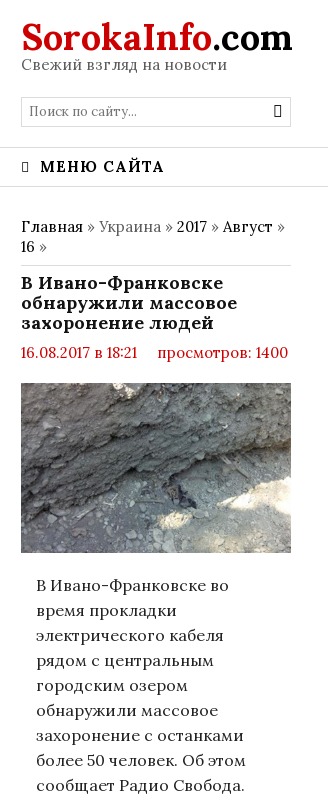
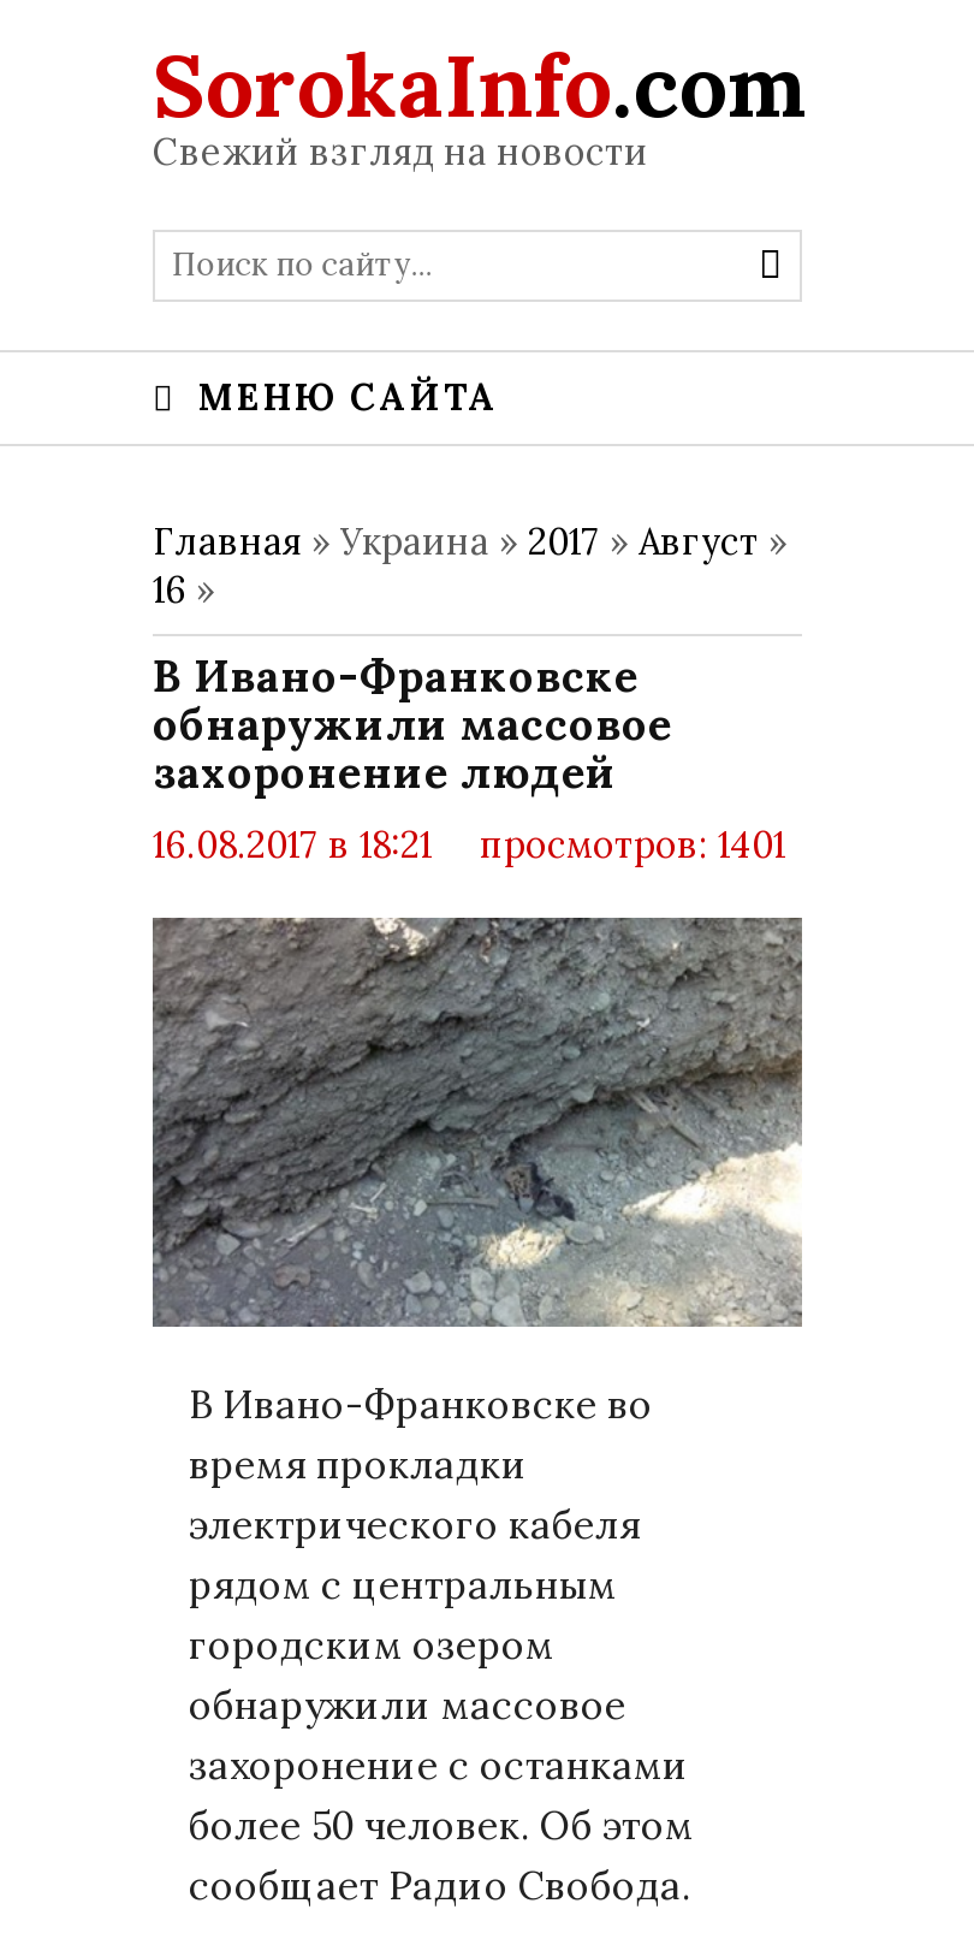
- 16.08.2017 в 18:21 просмотров: 1400
+ 16.08.2017 в 18:21 просмотров: 1401
